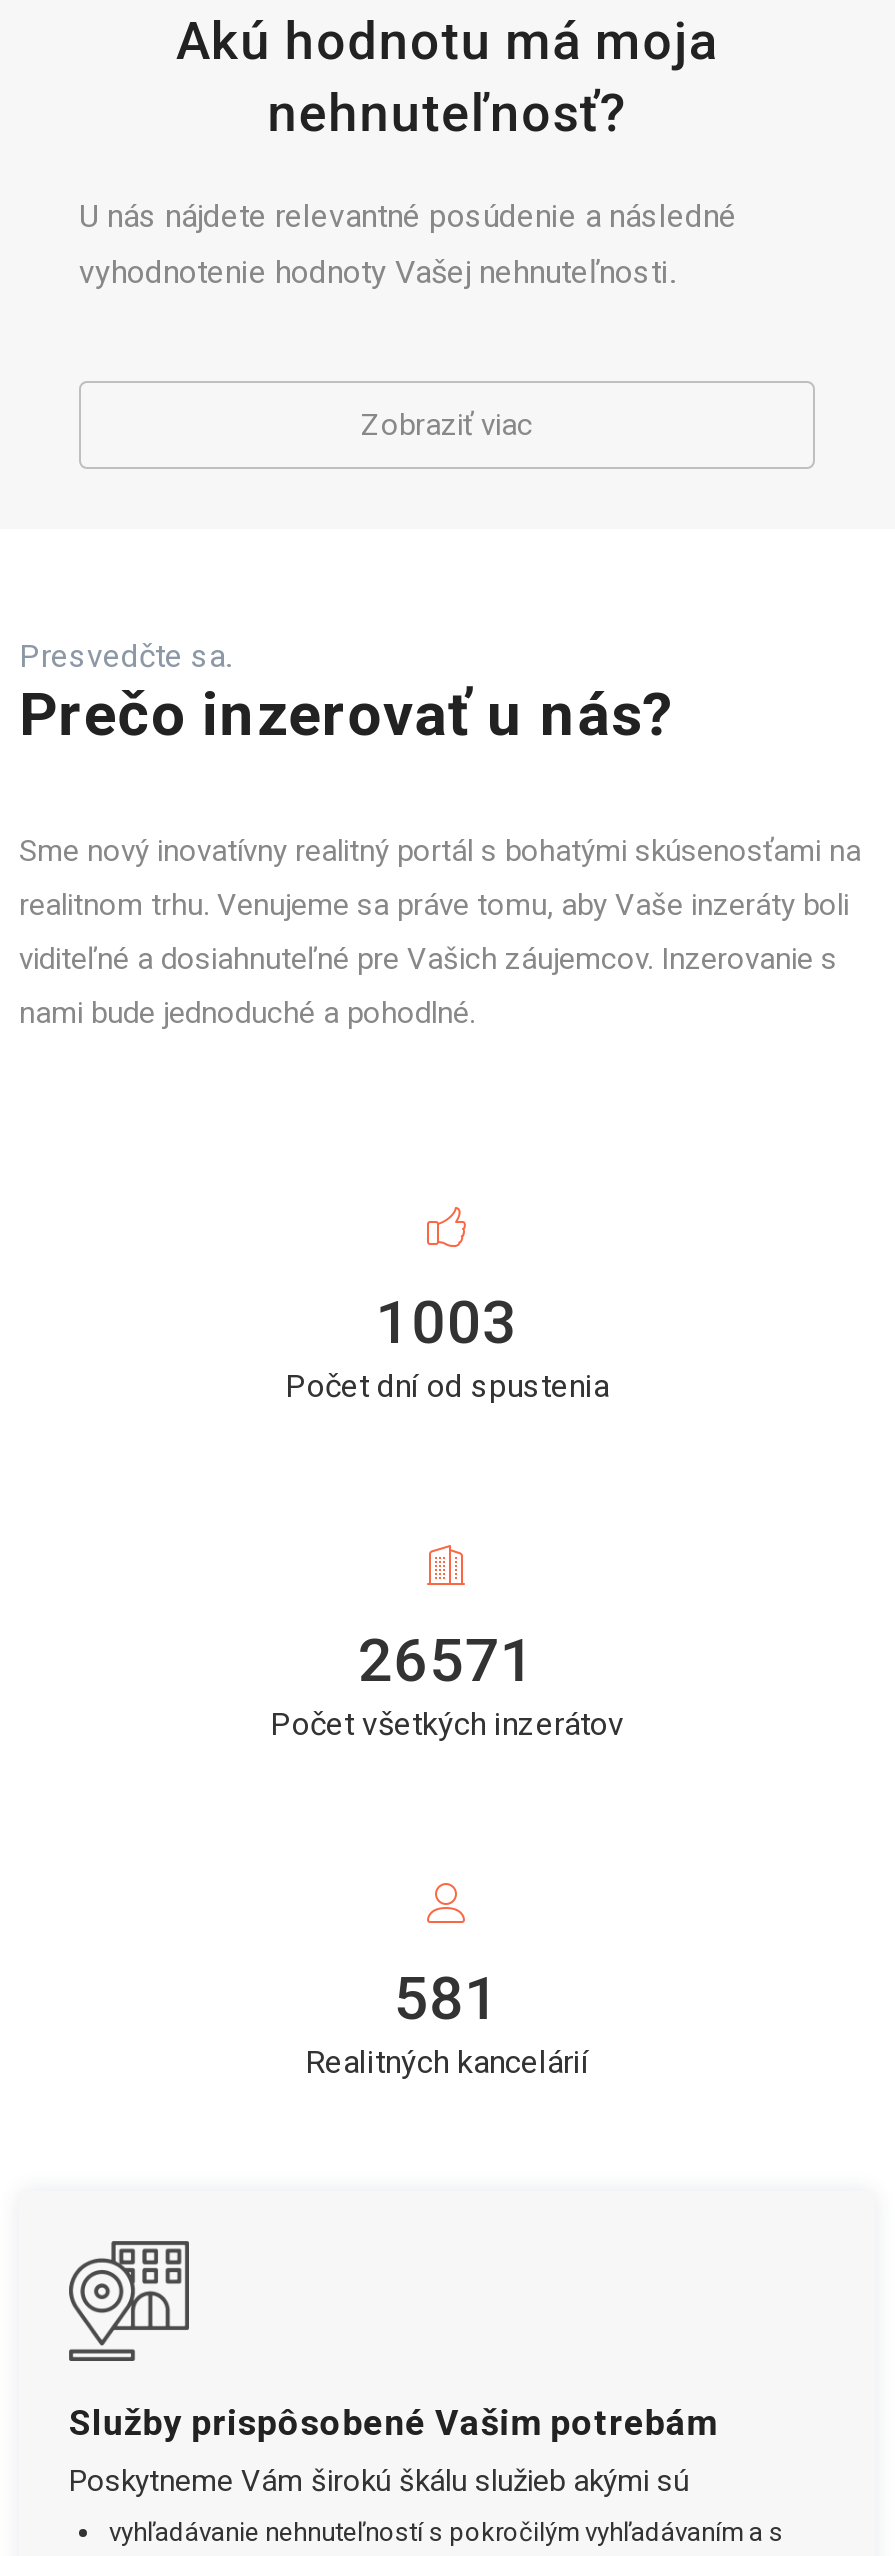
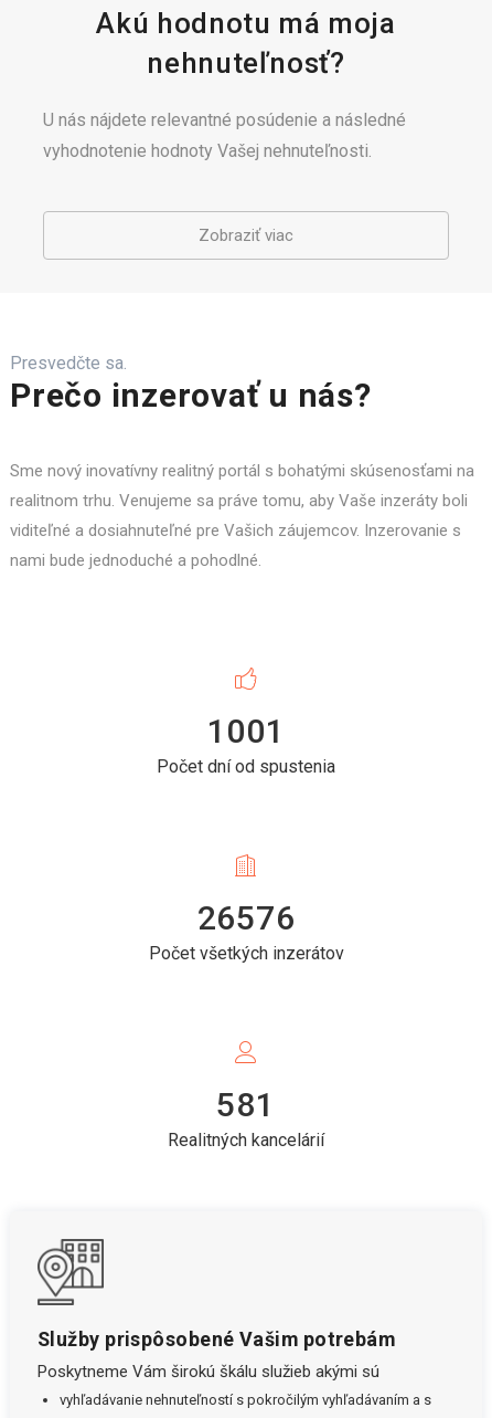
- 1003
+ 1001

- 26571
+ 26576
